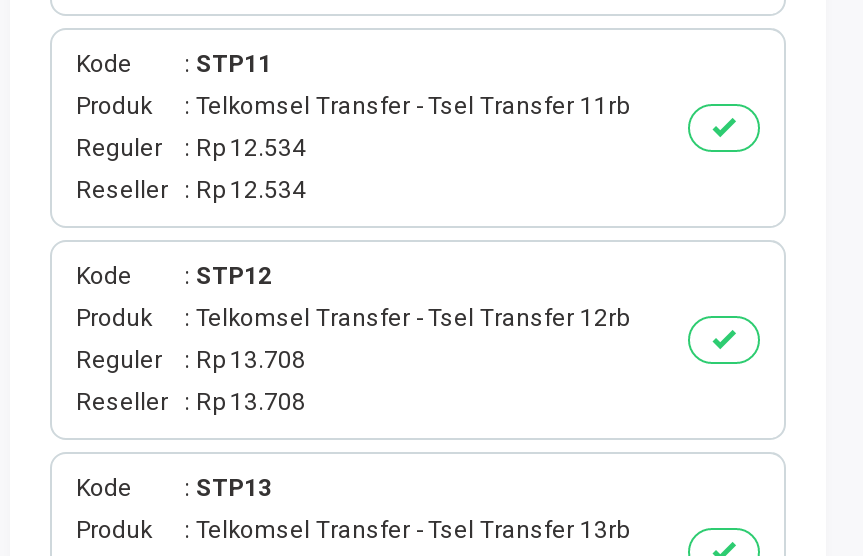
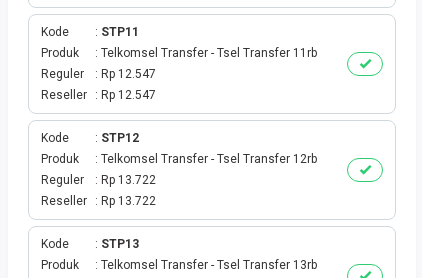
- Reguler Rp 12.534
+ Reguler Rp 12.547

- Reseller Rp 12.534
+ Reseller Rp 12.547

- Reguler Rp 13.708
+ Reguler Rp 13.722

- Rp 13.708
+ Rp 13.722
